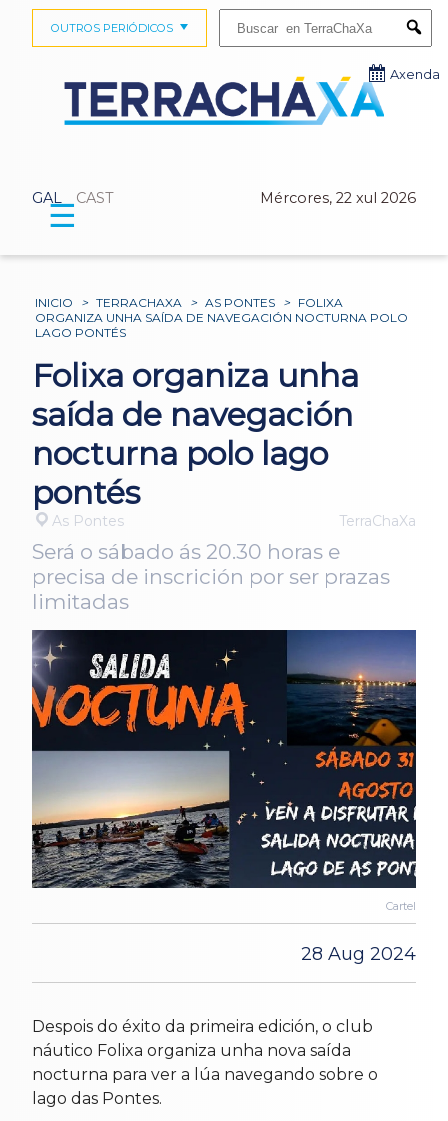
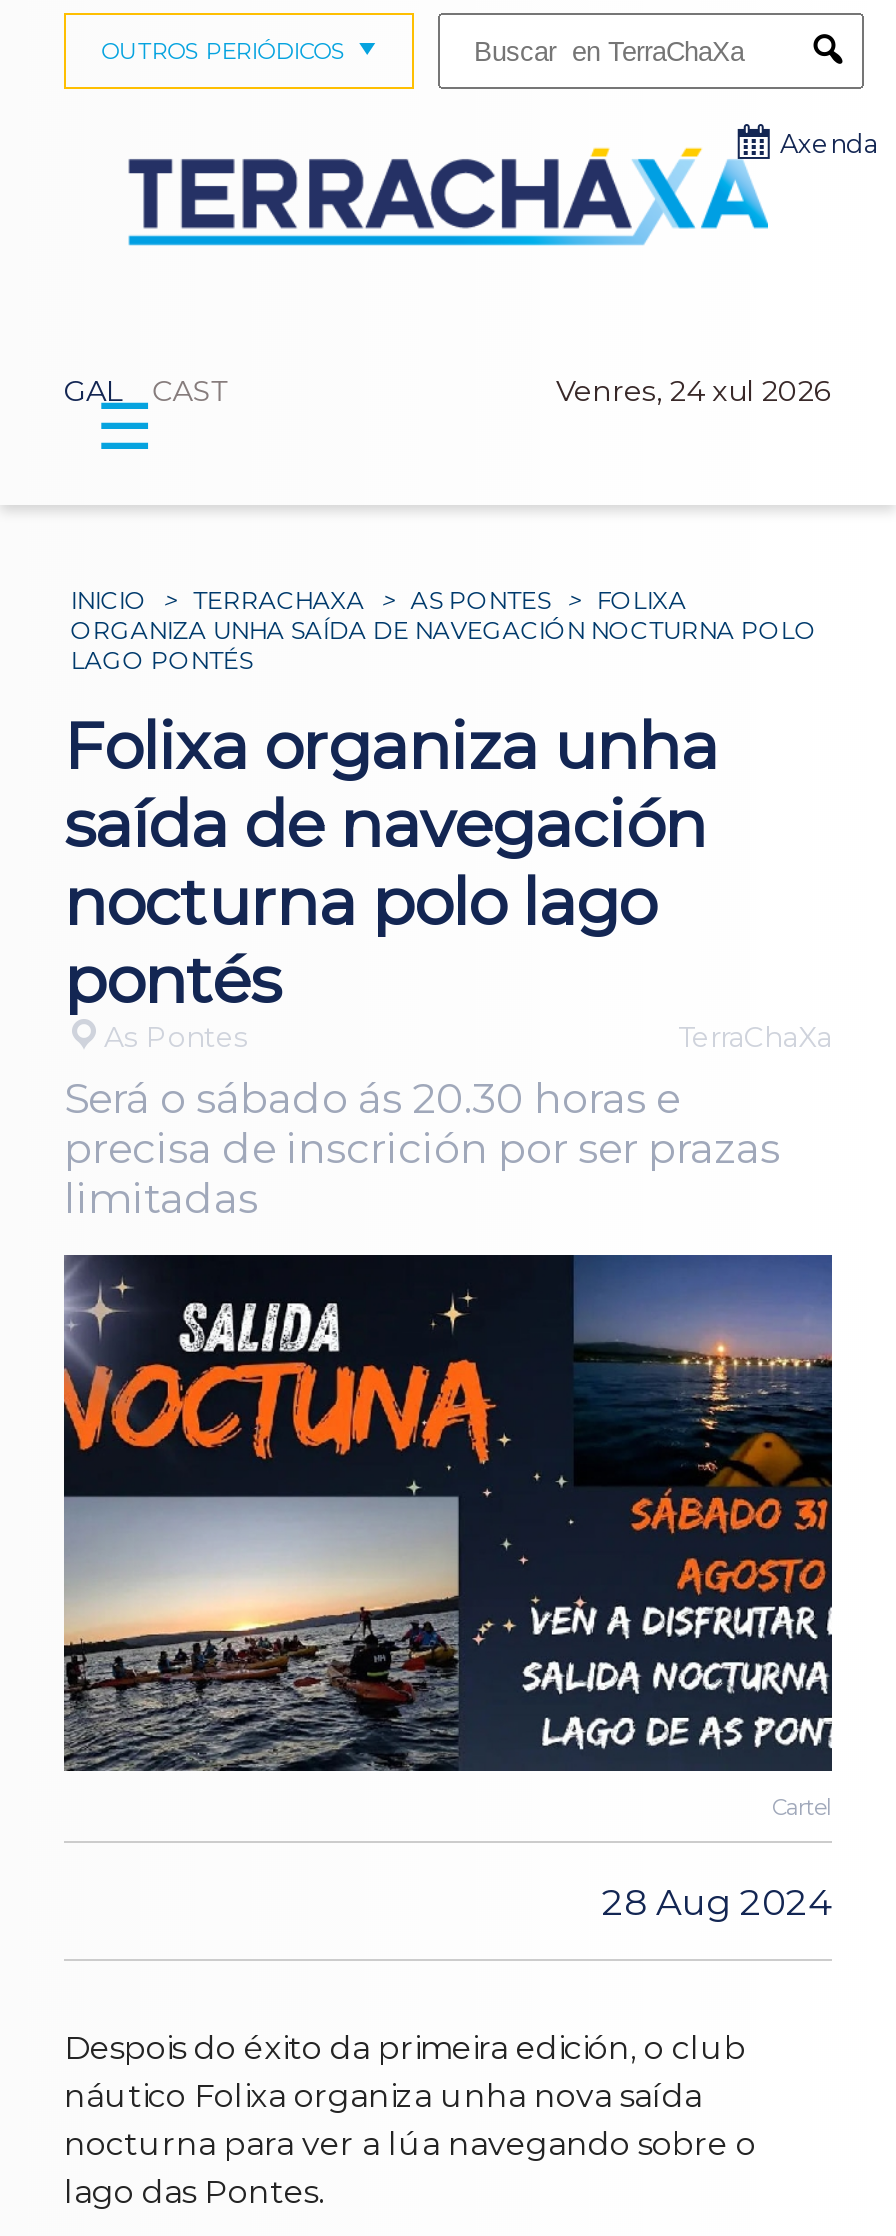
- Mércores, 22 xul 2026
+ Venres, 24 xul 2026
